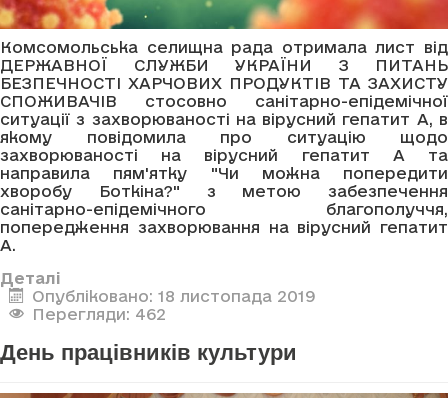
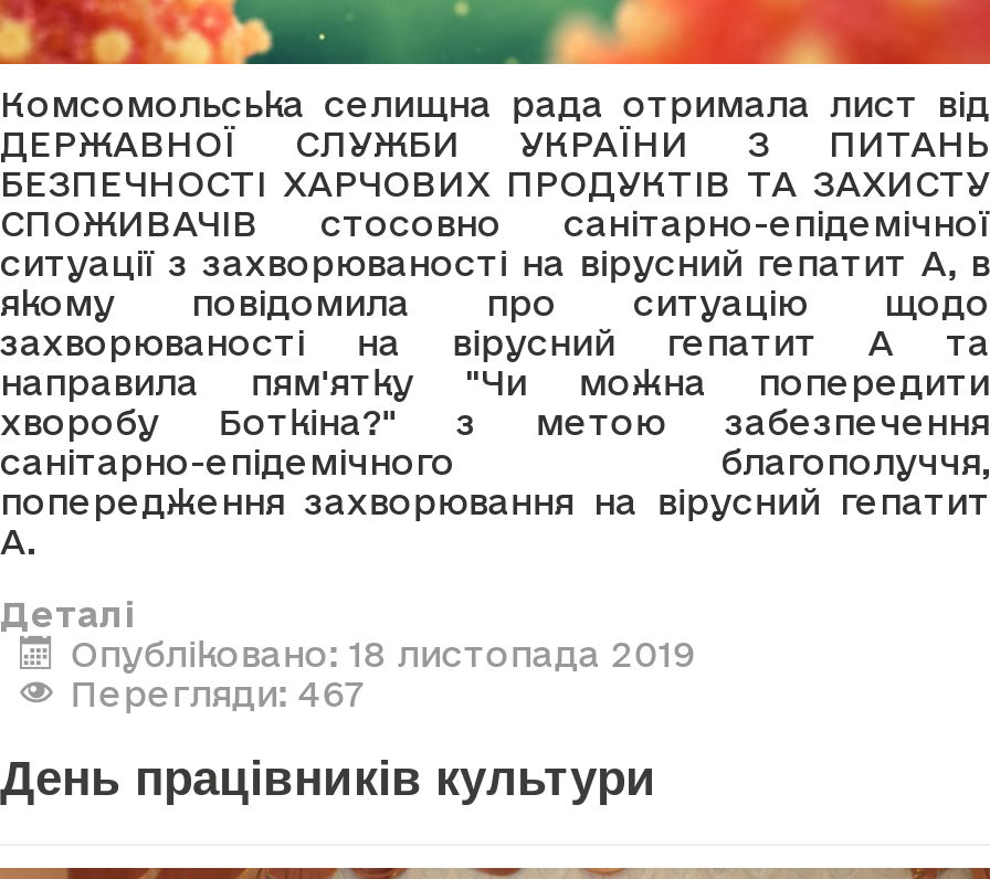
- Перегляди: 462
+ Перегляди: 467
